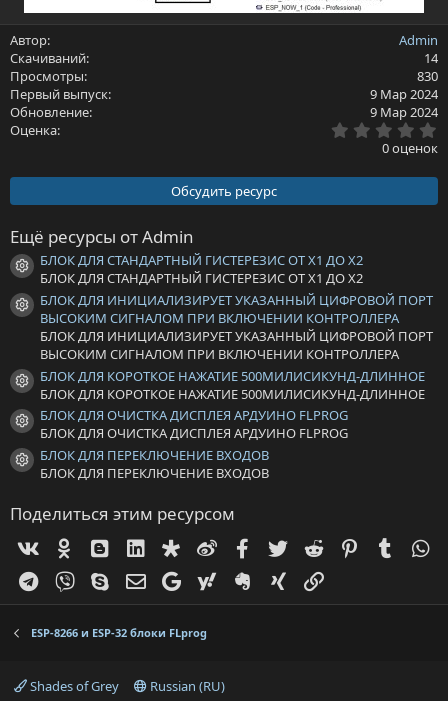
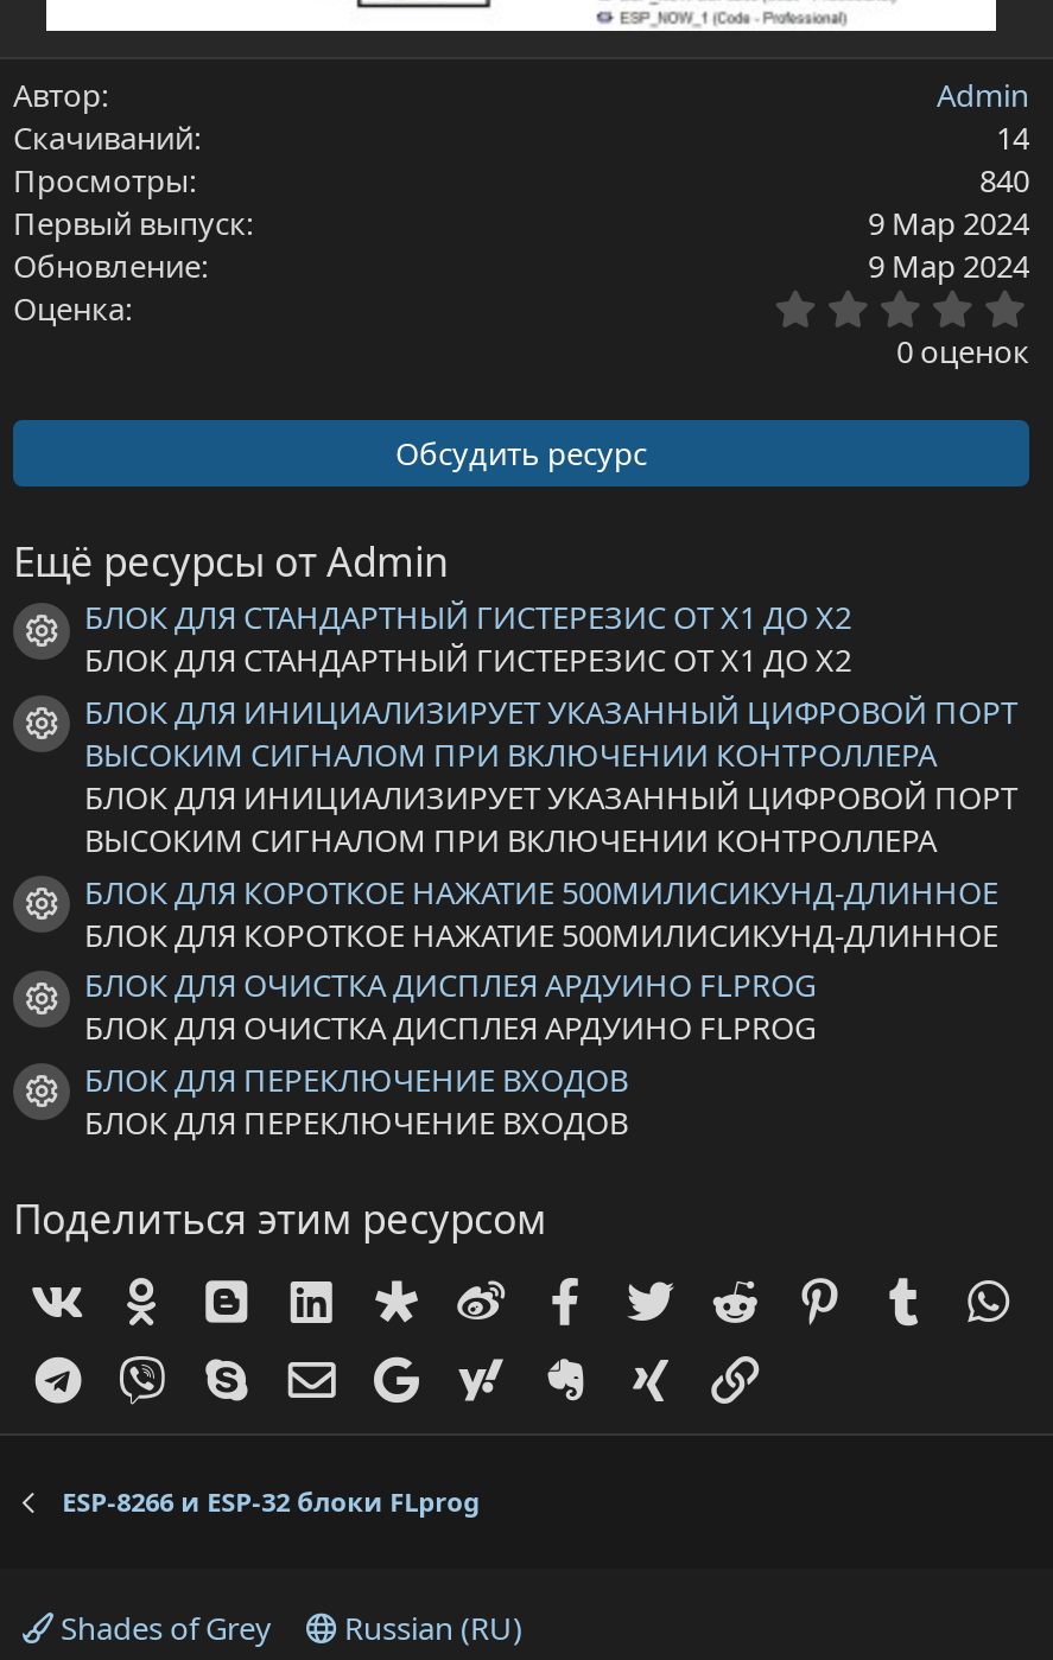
- 830
+ 840
